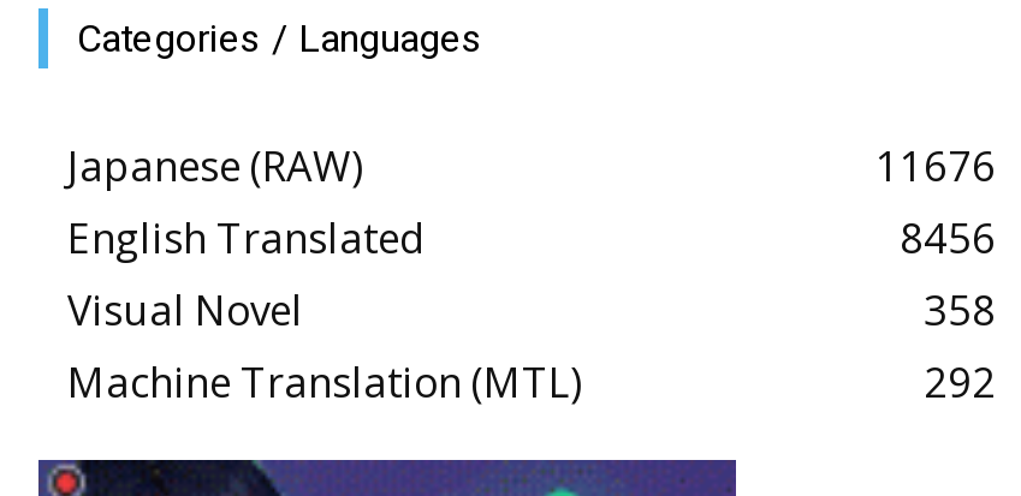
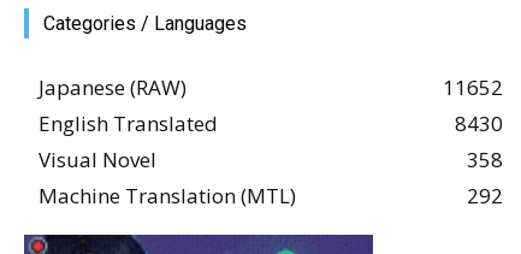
- 11676
+ 11652

- 8456
+ 8430
